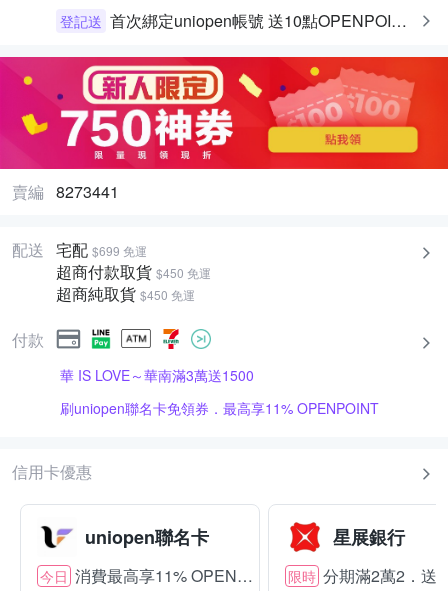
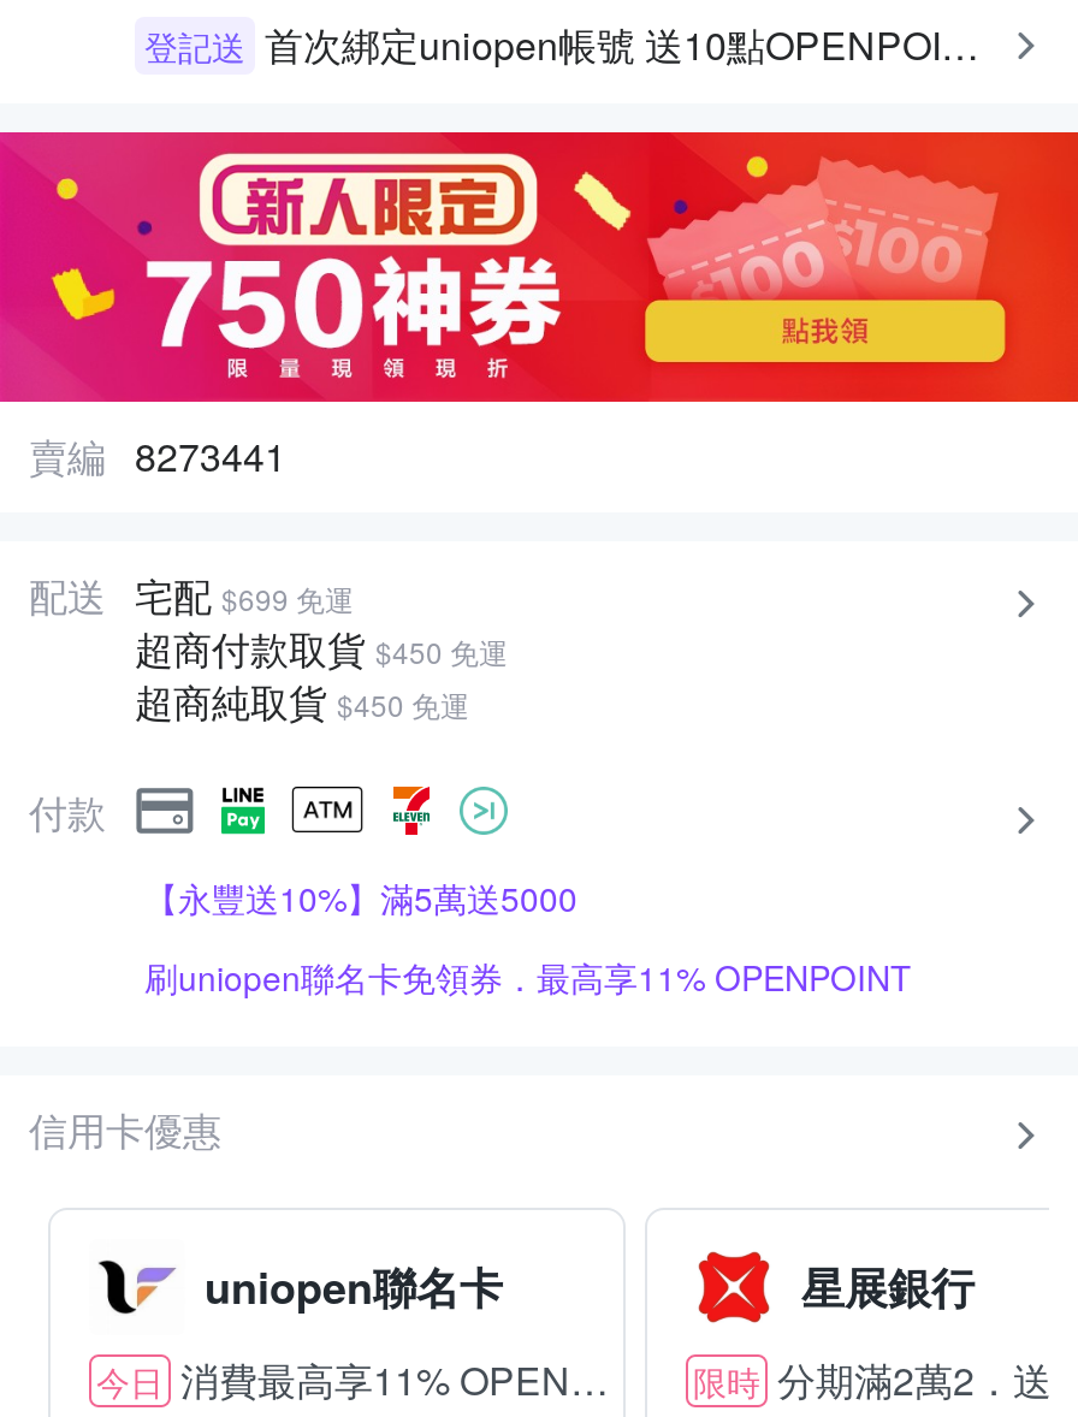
- 華 IS LOVE～華南滿3萬送1500
+ 【永豐送10%】滿5萬送5000
